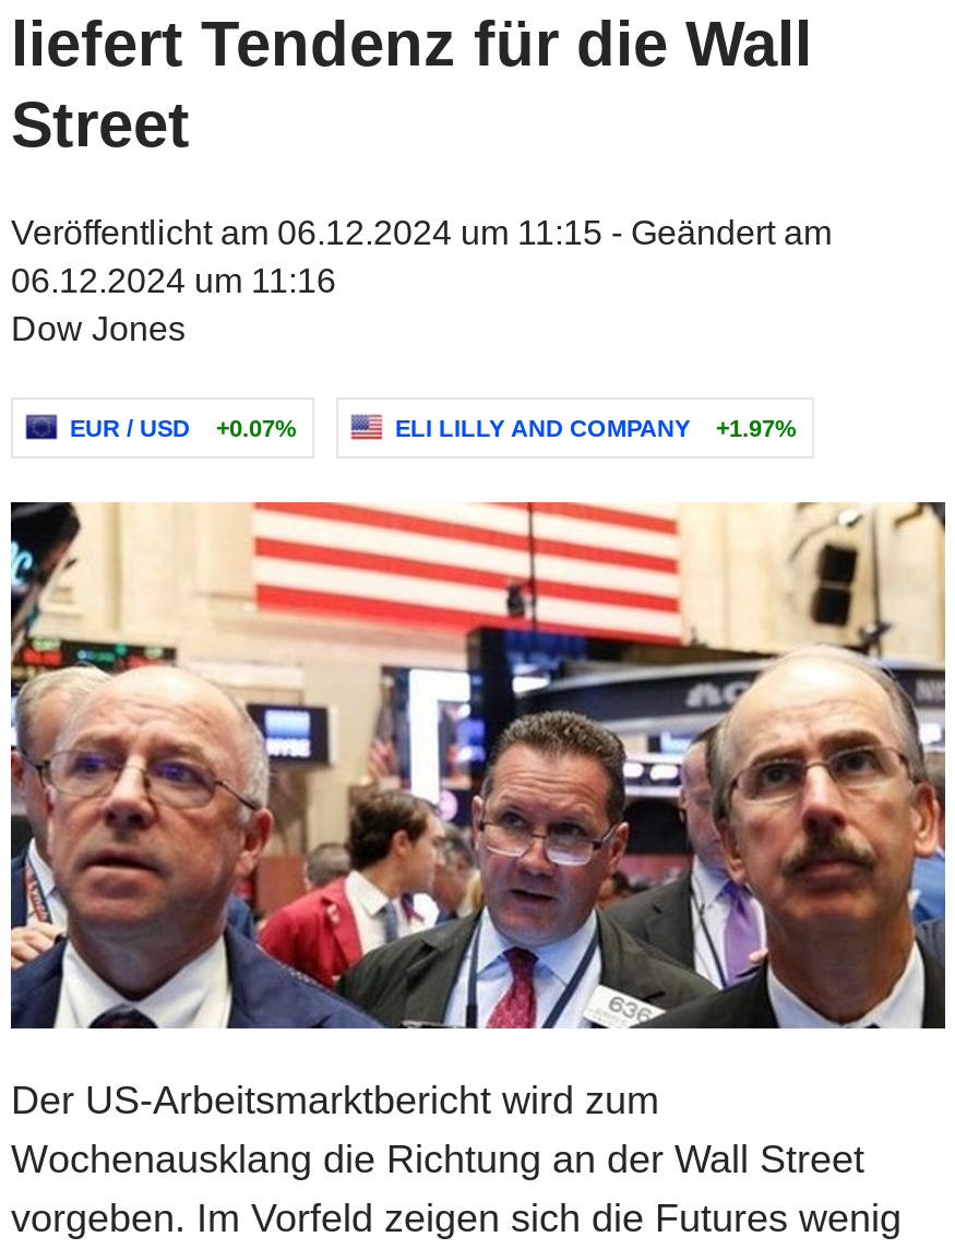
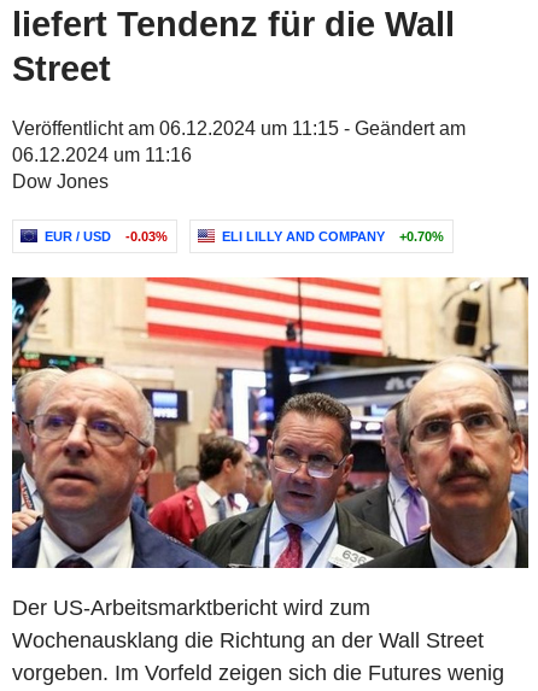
- EUR / USD +0.07%
+ EUR / USD -0.03%

- ELI LILLY AND COMPANY +1.97%
+ ELI LILLY AND COMPANY +0.70%
